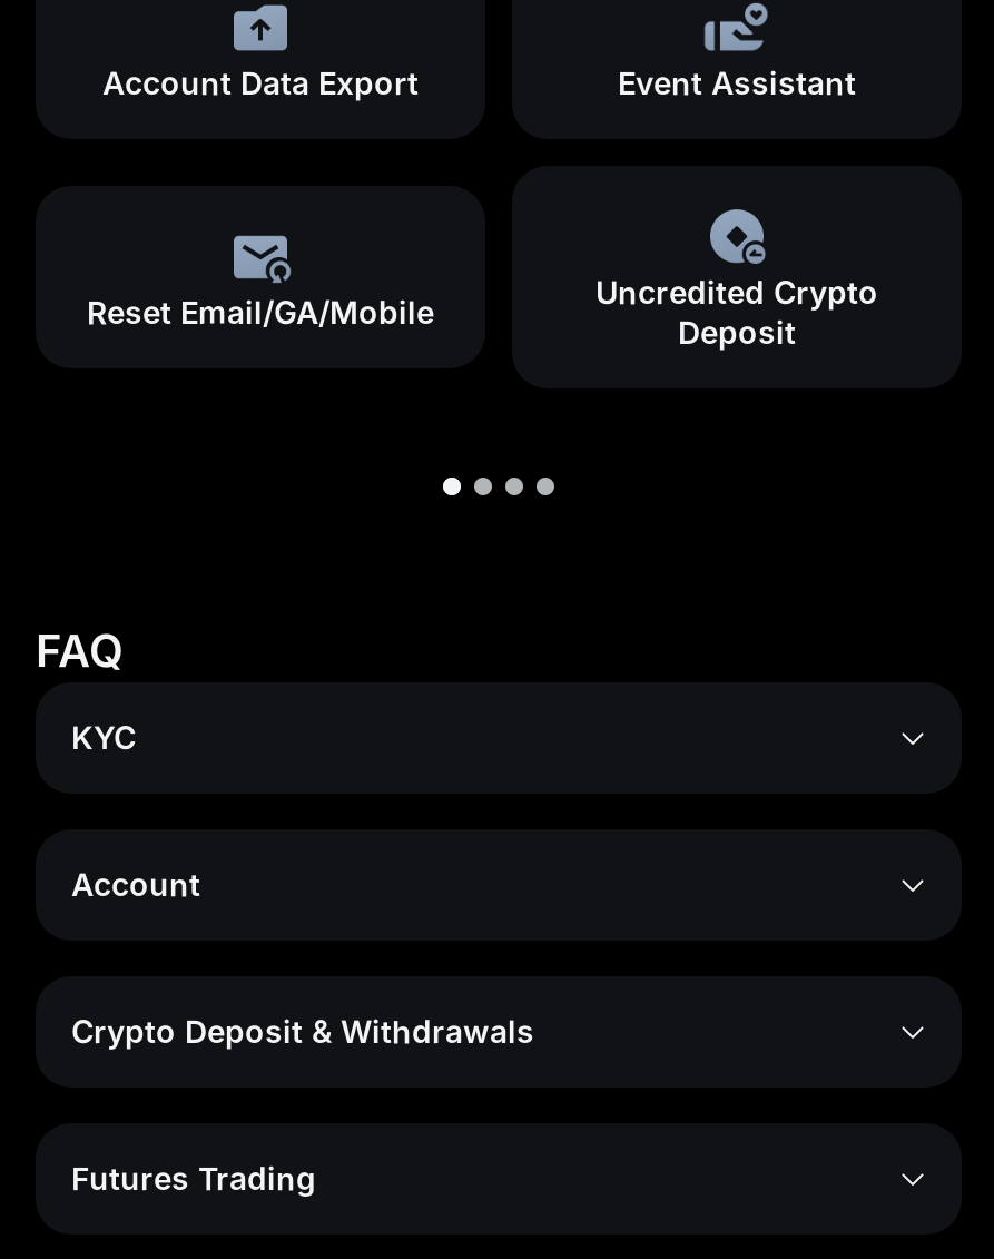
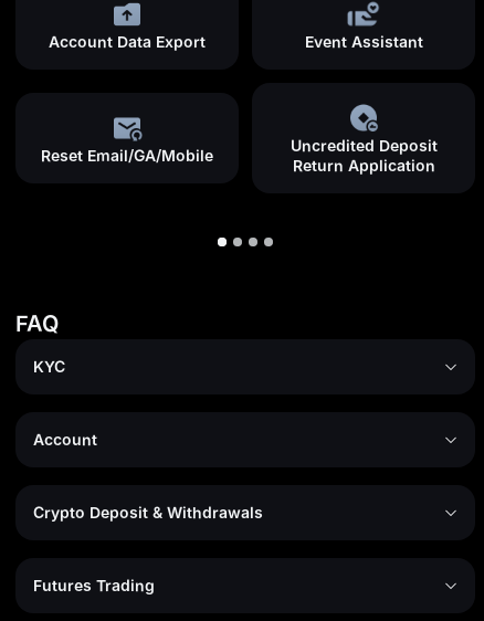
- Uncredited Crypto
- Deposit
+ Uncredited Deposit
+ Return Application
